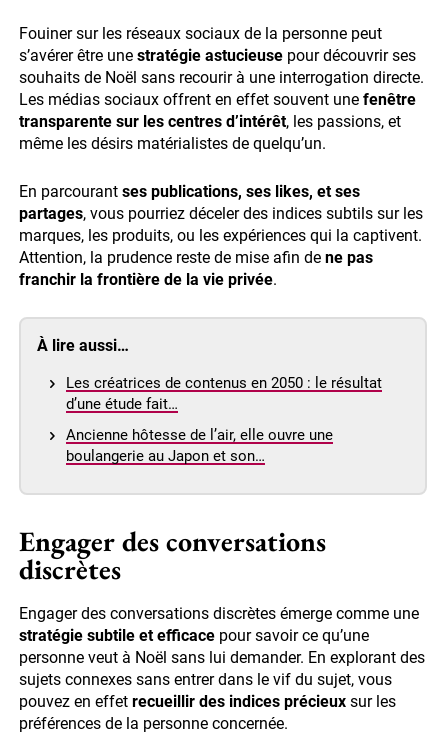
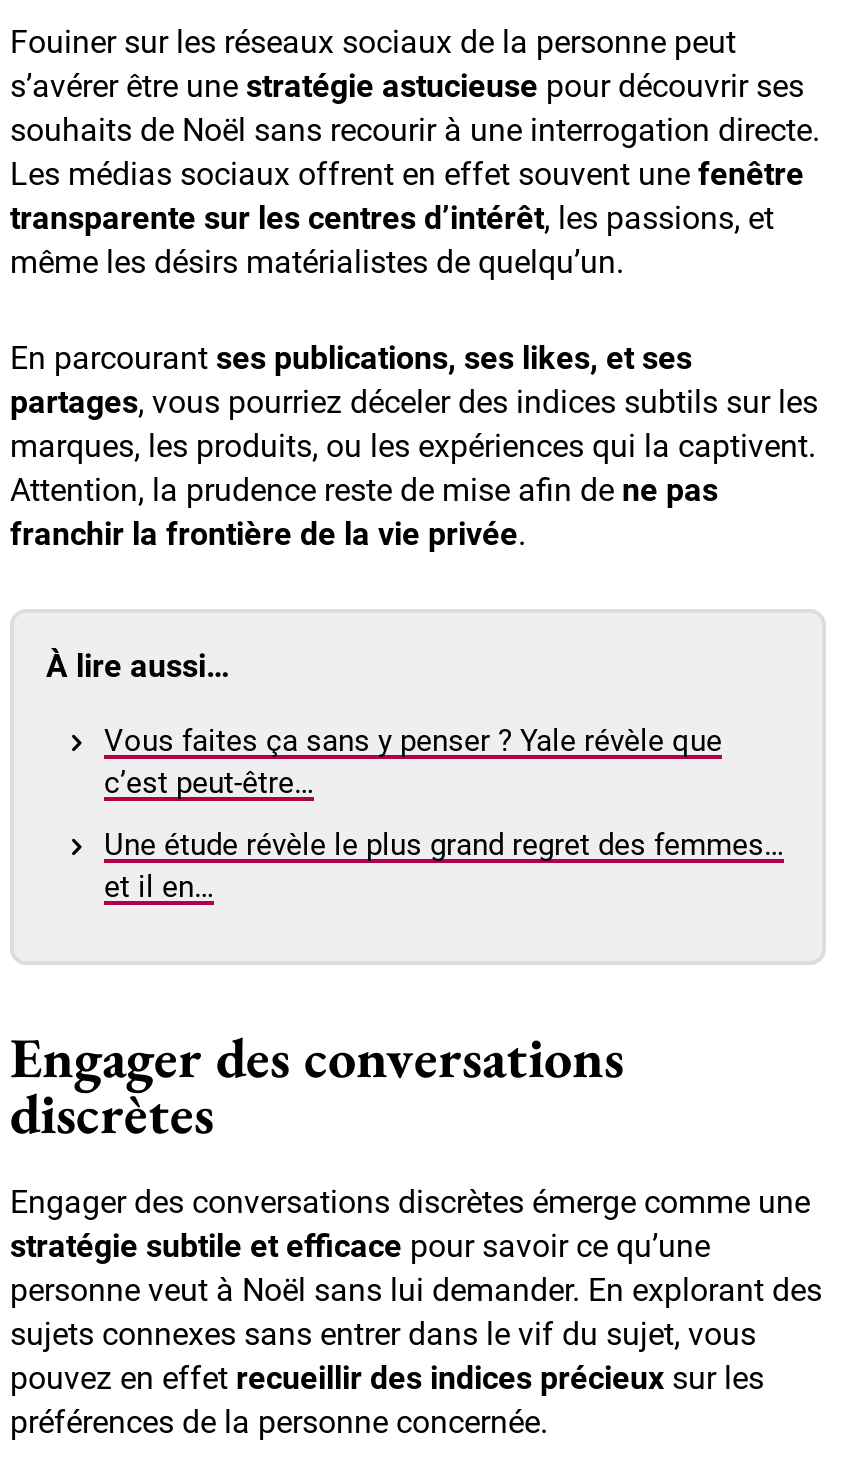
- Les créatrices de contenus en 2050 : le résultat
- d’une étude fait…
+ Vous faites ça sans y penser ? Yale révèle que
+ c’est peut-être…

- Ancienne hôtesse de l’air, elle ouvre une
- boulangerie au Japon et son…
+ Une étude révèle le plus grand regret des femmes…
+ et il en…
